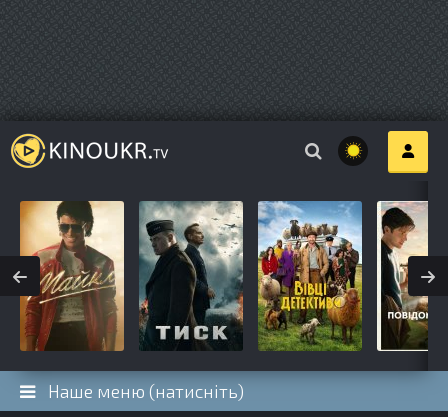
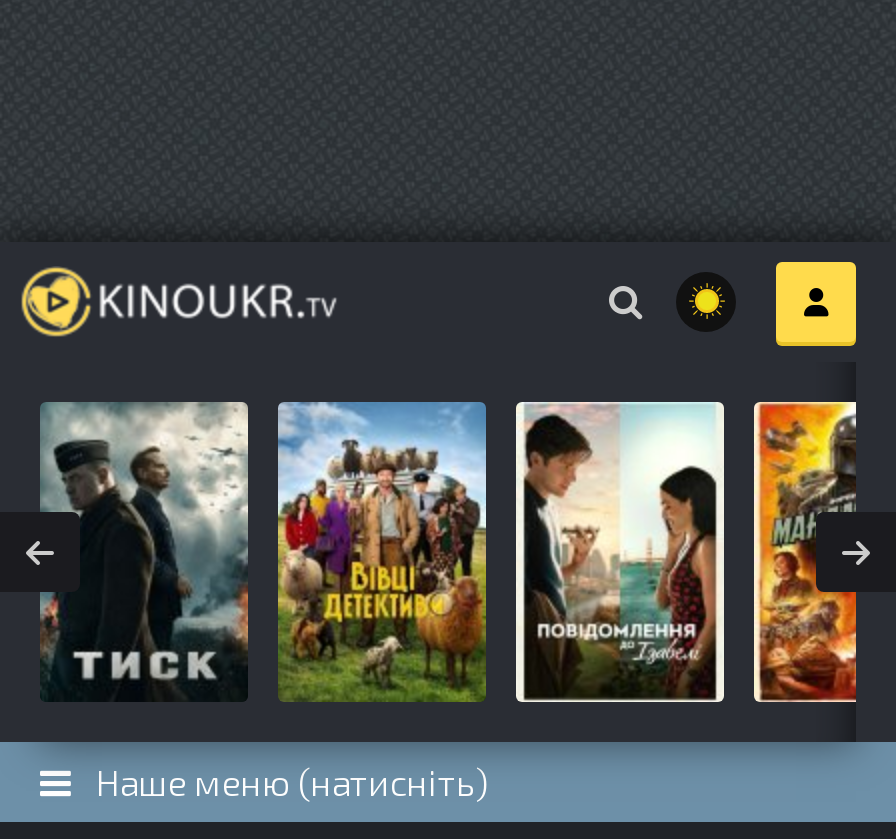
- [image]
+ [image]

- [image]
+ [image]

- [image]
+ [image]

- [image]
+ [image]
